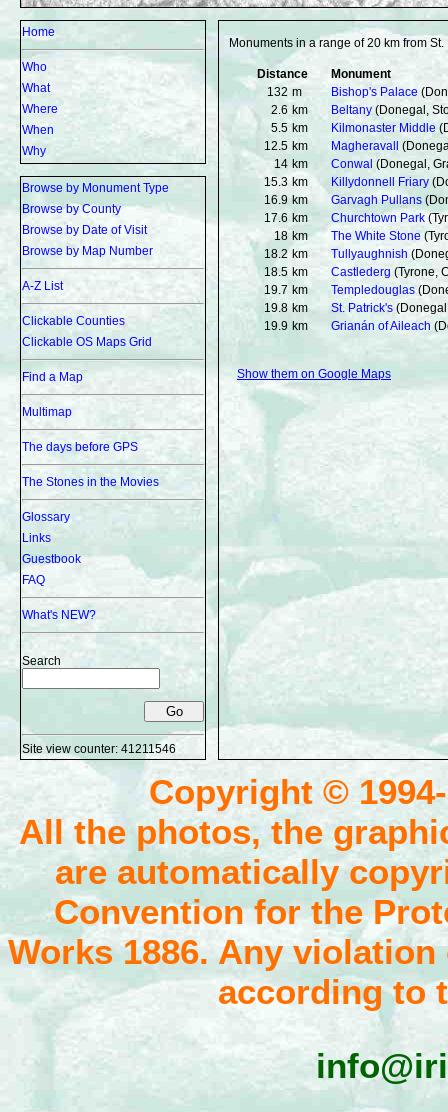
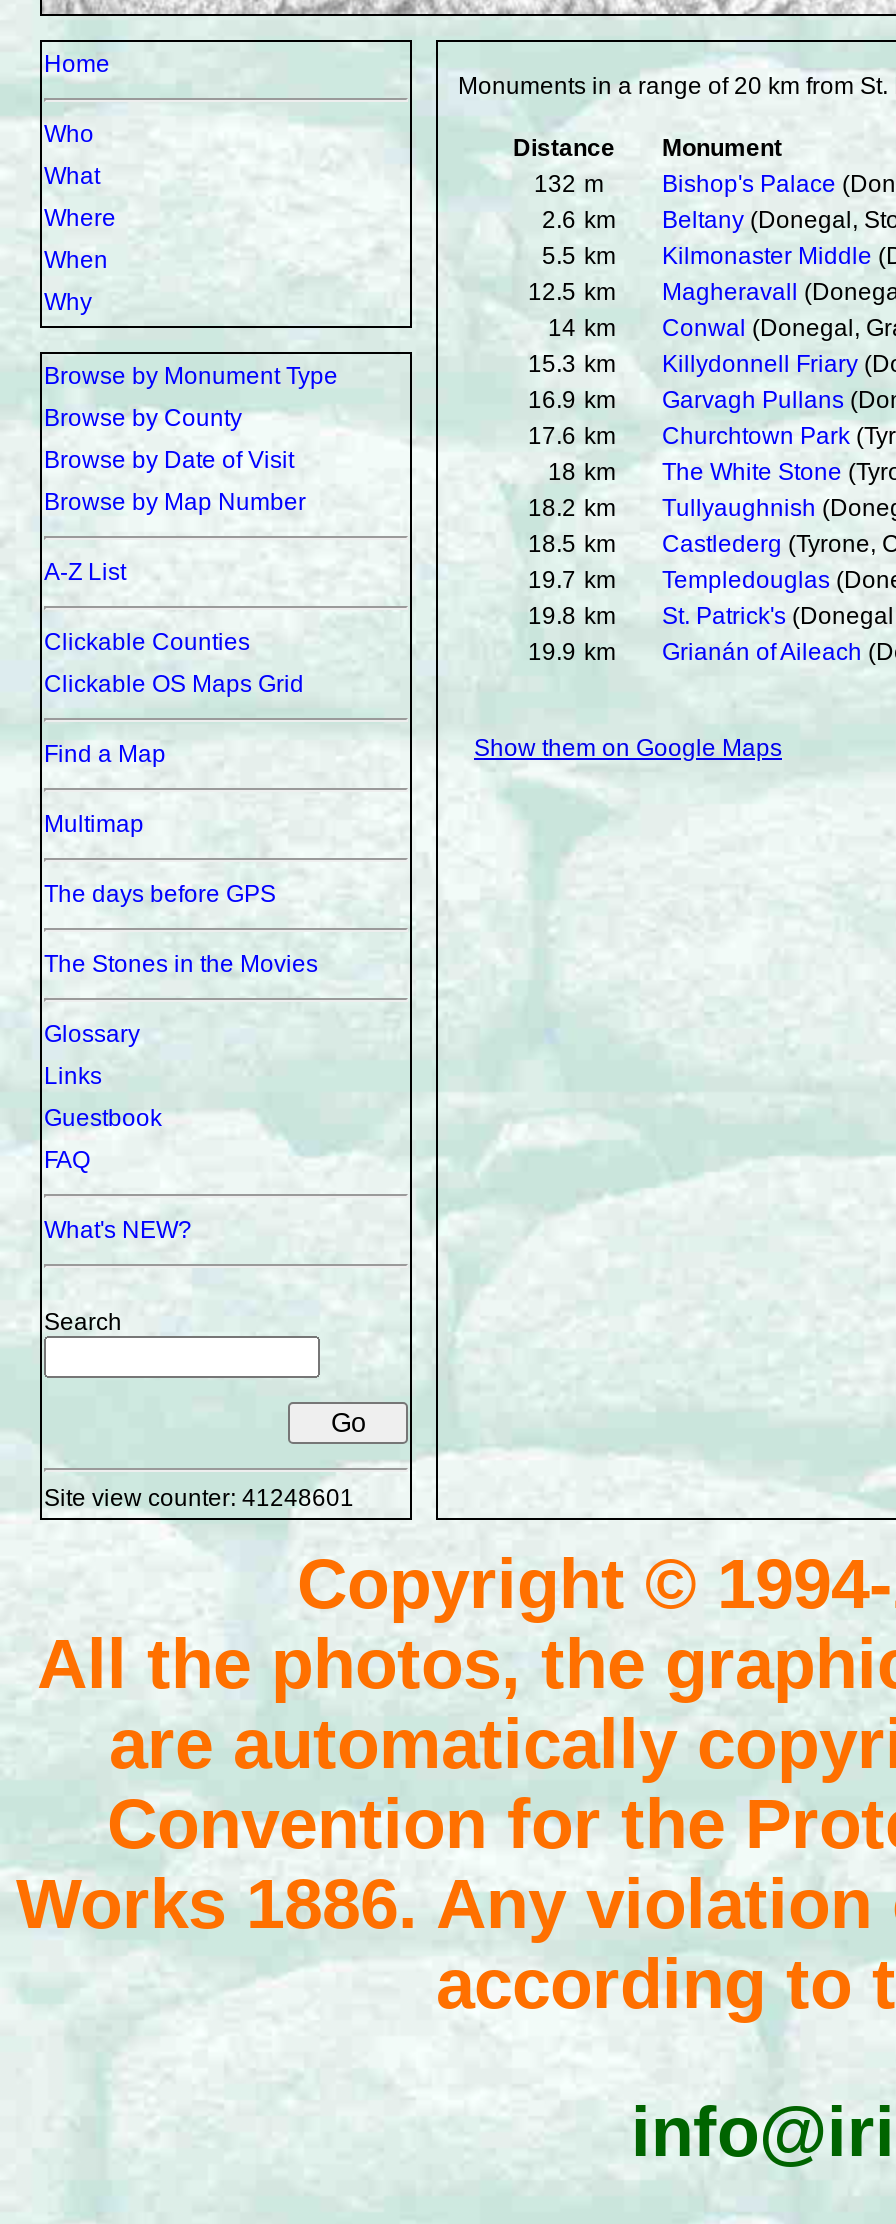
- Site view counter: 41211546
+ Site view counter: 41248601
